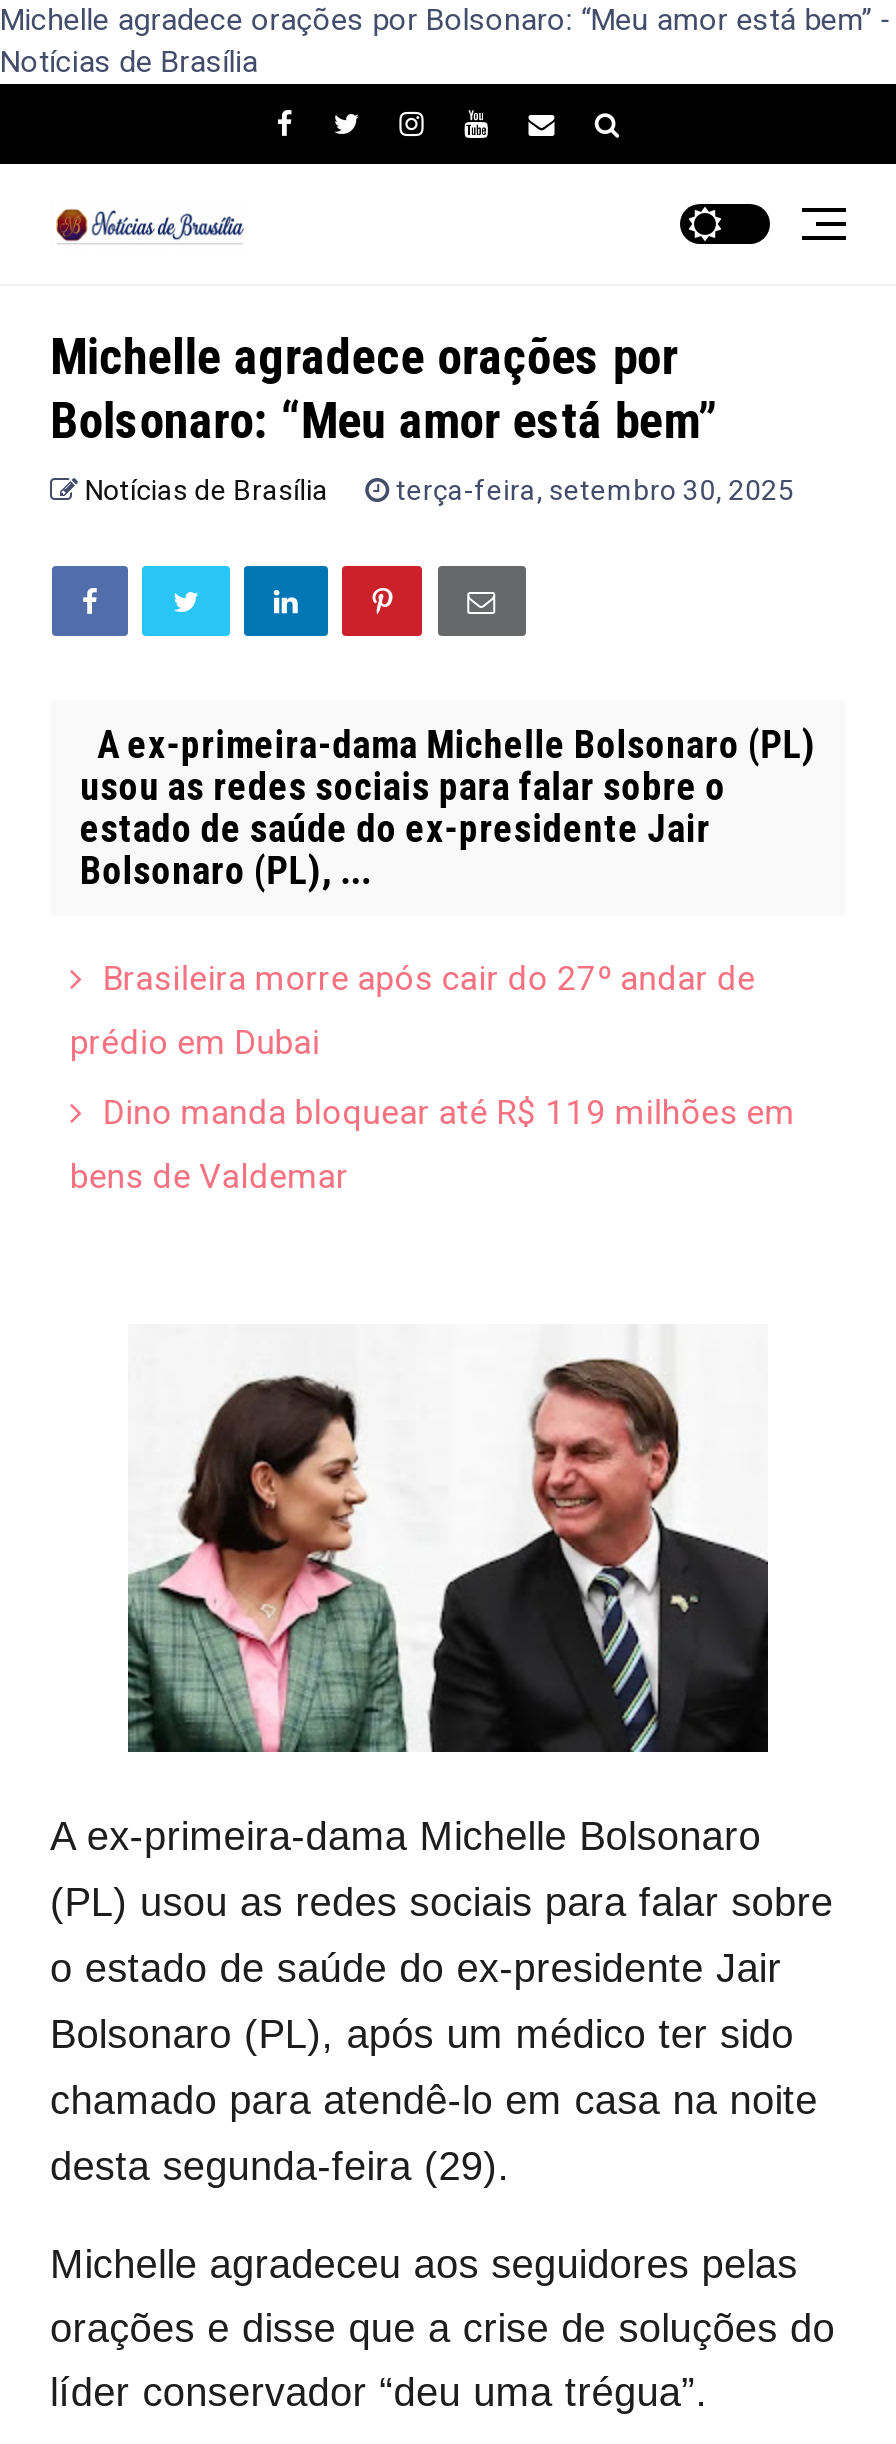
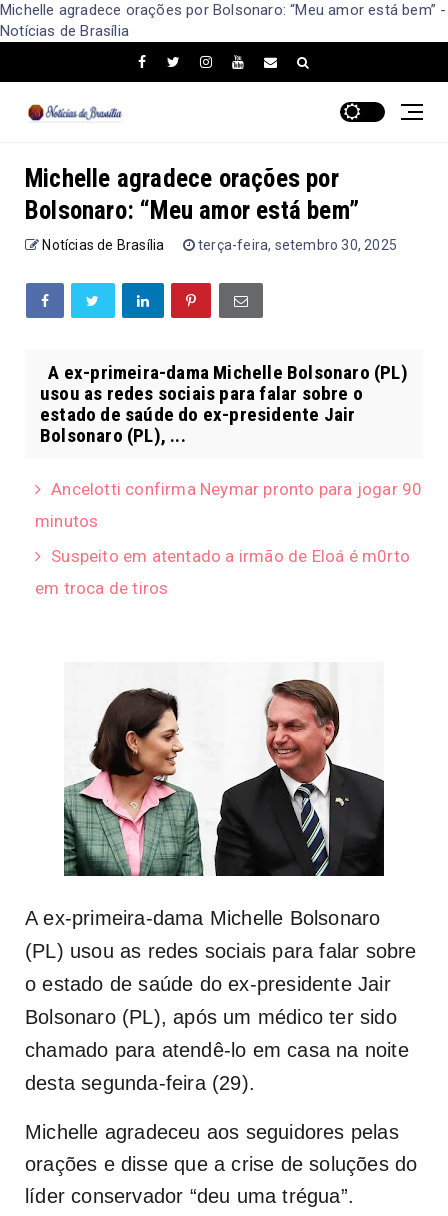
- Brasileira morre após cair do 27º andar de
+ Ancelotti confirma Neymar pronto para jogar 90

- prédio em Dubai
+ minutos

- Dino manda bloquear até R$ 119 milhões em
+ Suspeito em atentado a irmão de Eloá é m0rto

- bens de Valdemar
+ em troca de tiros
